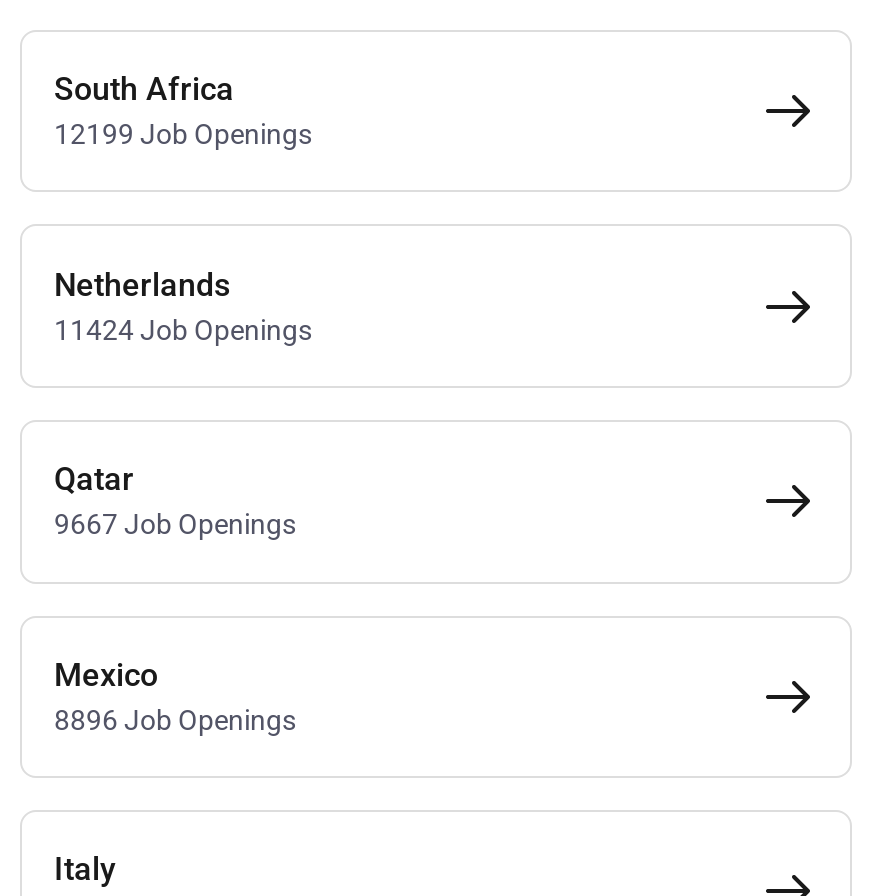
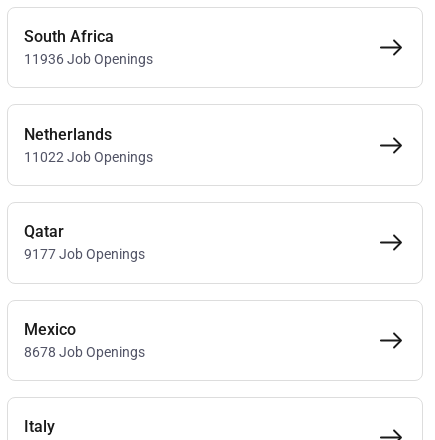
- 12199 Job Openings
+ 11936 Job Openings

- 11424 Job Openings
+ 11022 Job Openings

- 9667 Job Openings
+ 9177 Job Openings

- 8896 Job Openings
+ 8678 Job Openings
